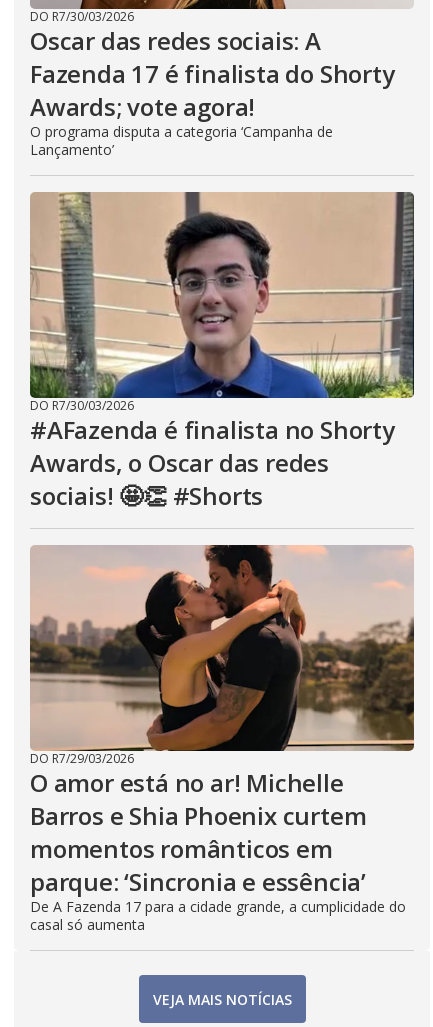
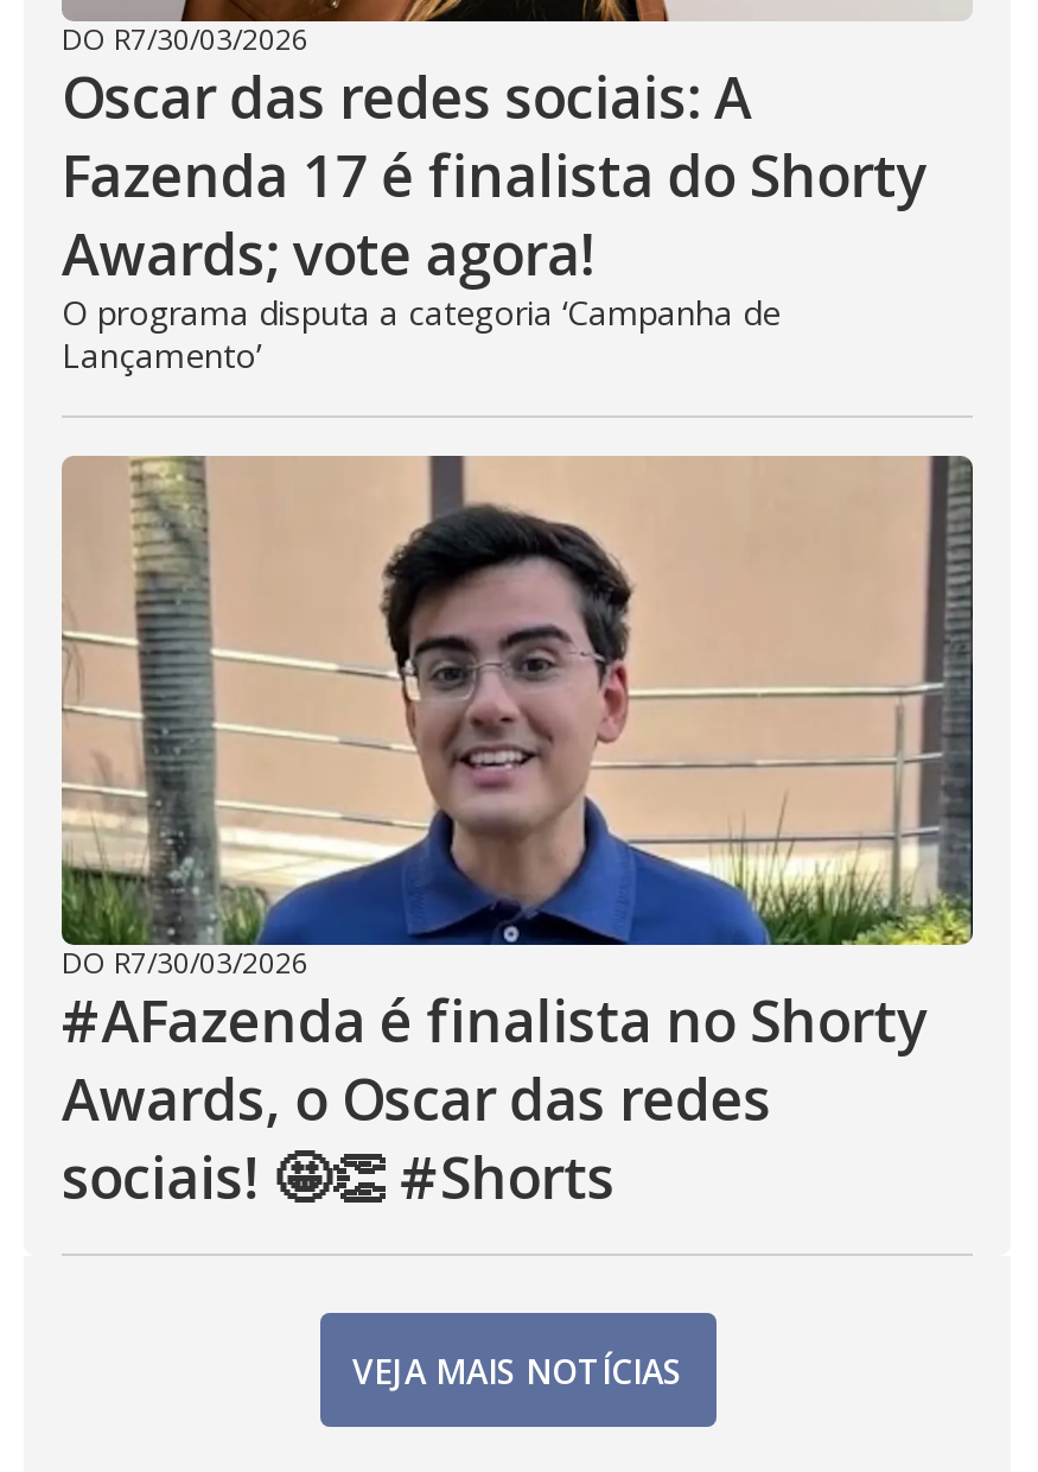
- [image]
- DO R7/29/03/2026
- O amor está no ar! Michelle
- Barros e Shia Phoenix curtem
- momentos românticos em
- parque: ‘Sincronia e essência’
- De A Fazenda 17 para a cidade grande, a cumplicidade do
- casal só aumenta
